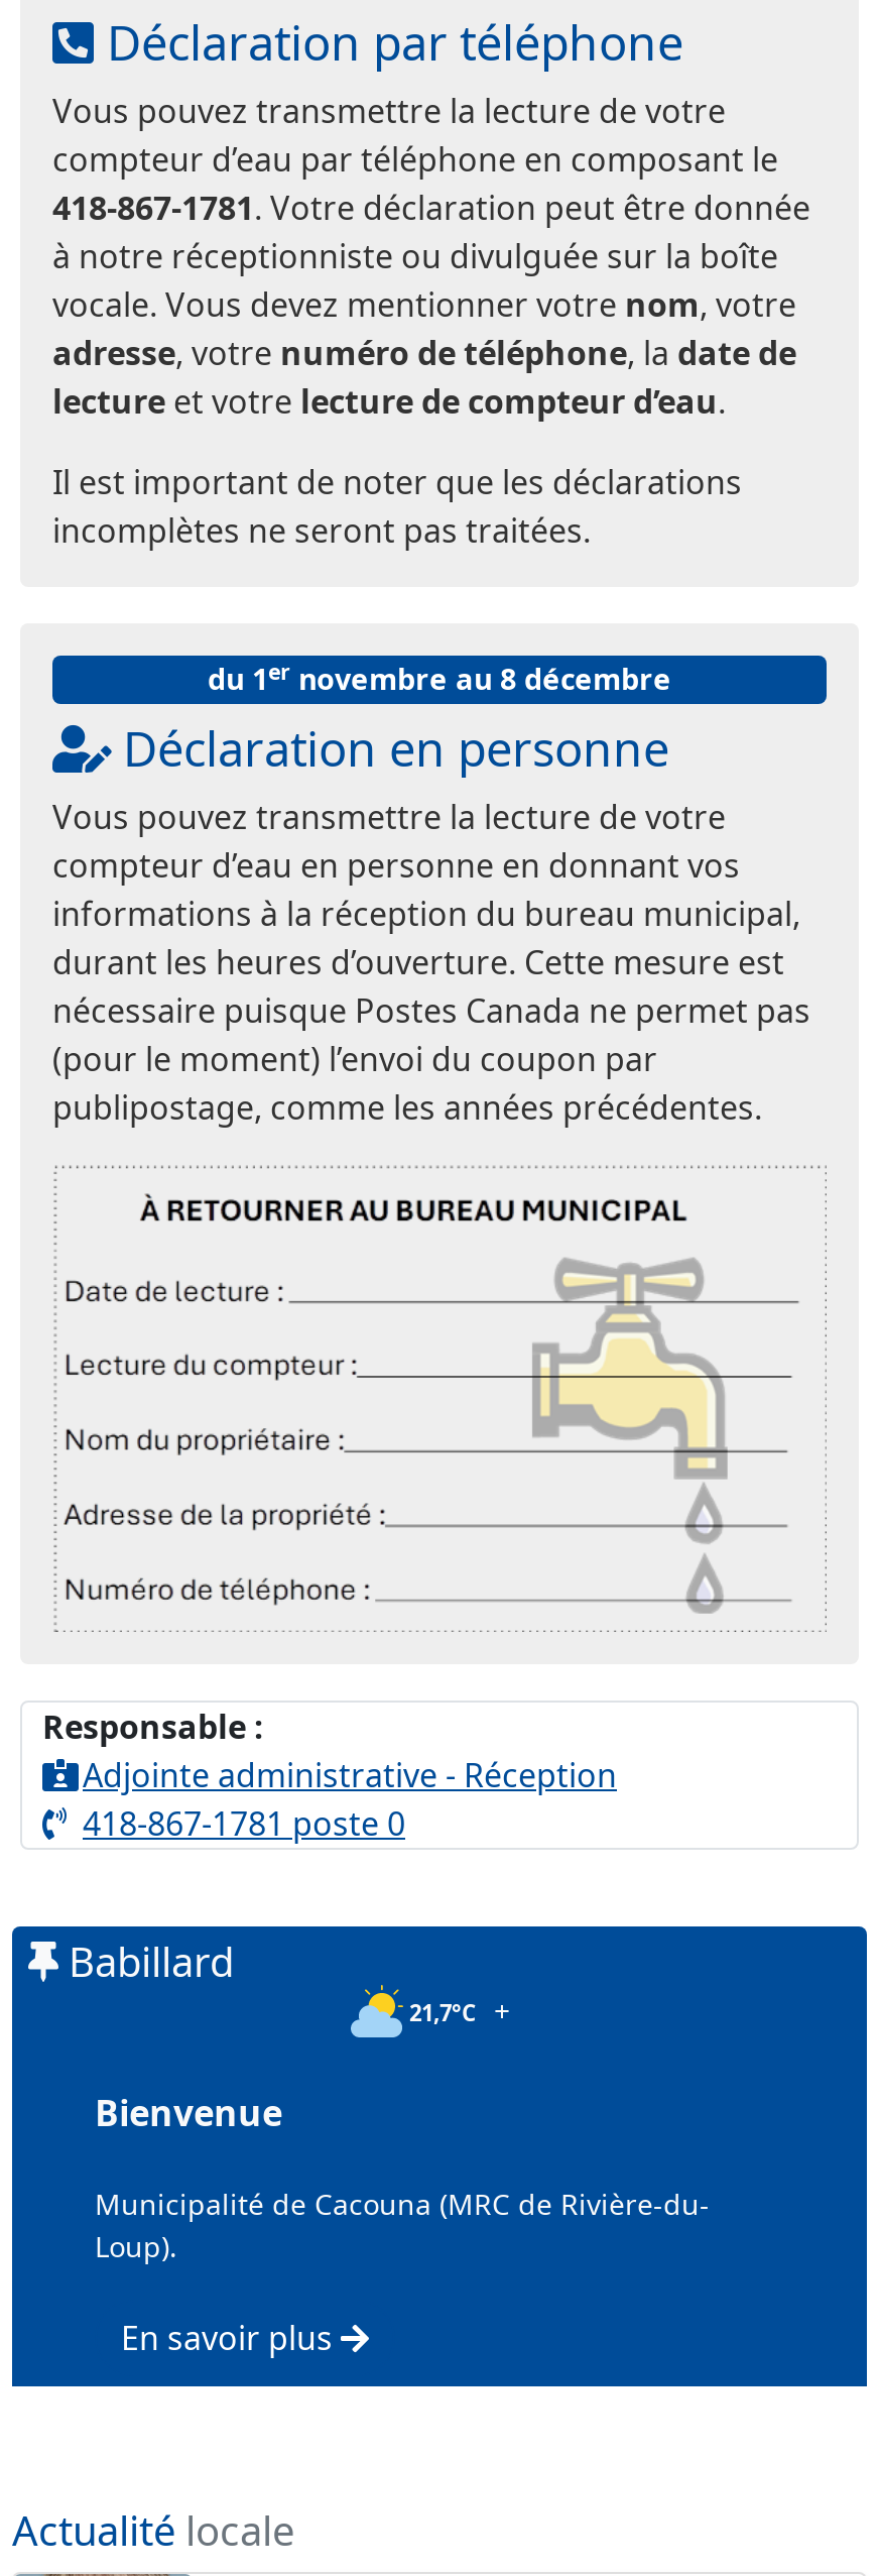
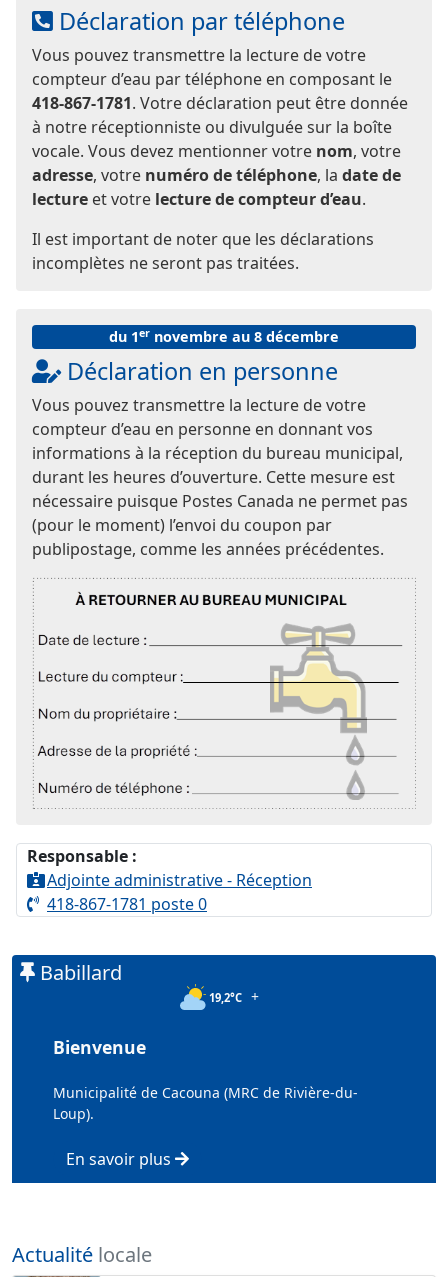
- 21,7°C +
+ 19,2°C +
